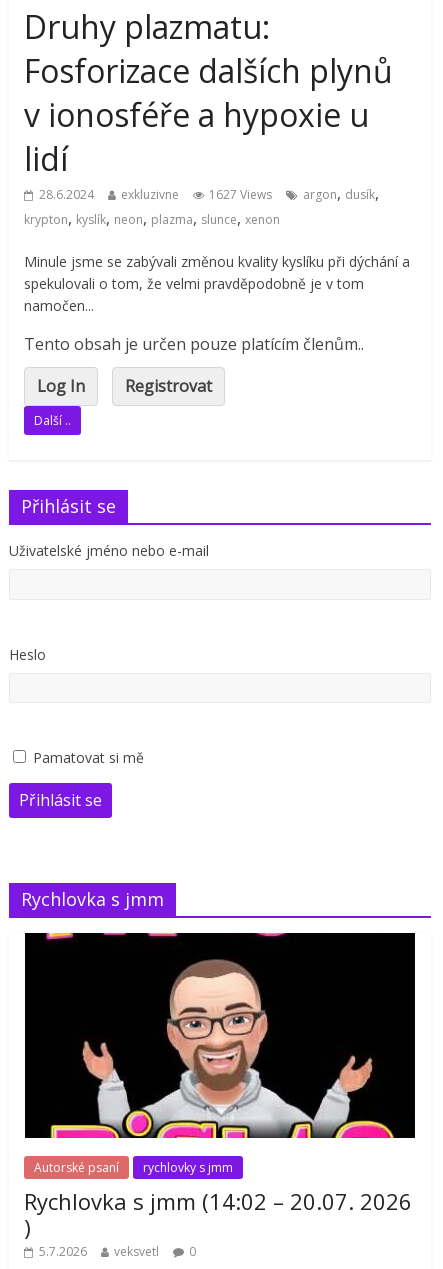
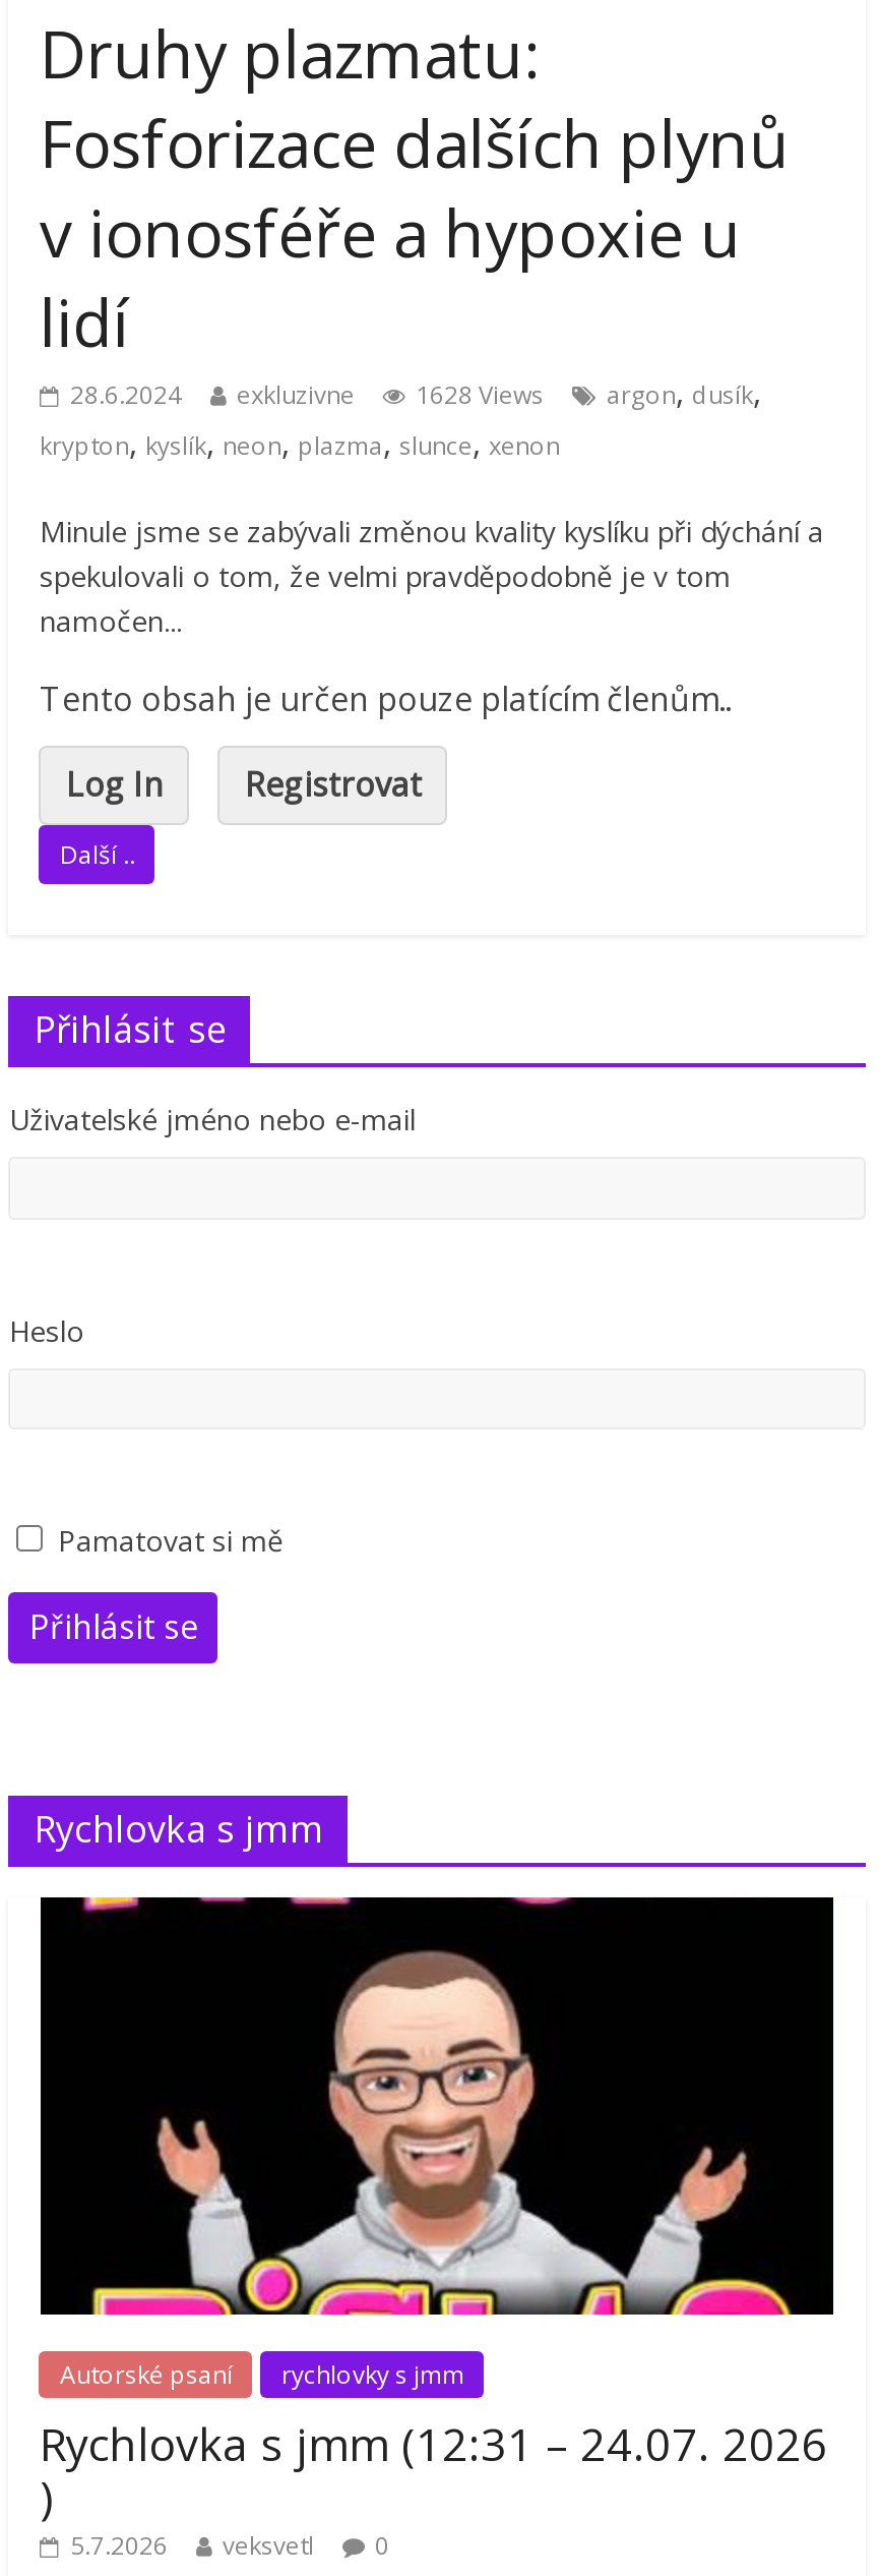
- 28.6.2024 exkluzivne 1627 Views argon, dusík,
+ 28.6.2024 exkluzivne 1628 Views argon, dusík,

- Rychlovka s jmm (14:02 – 20.07. 2026
+ Rychlovka s jmm (12:31 – 24.07. 2026
